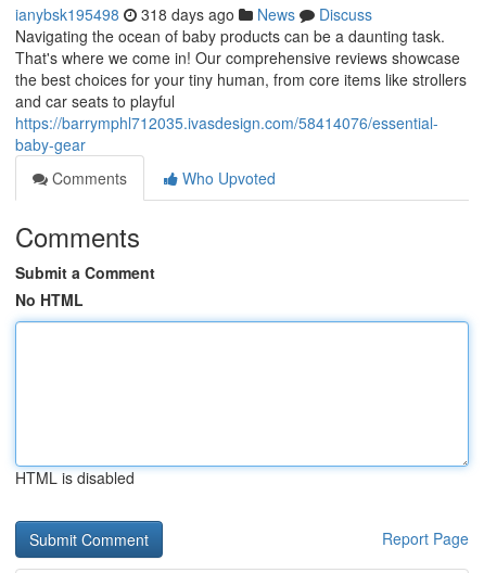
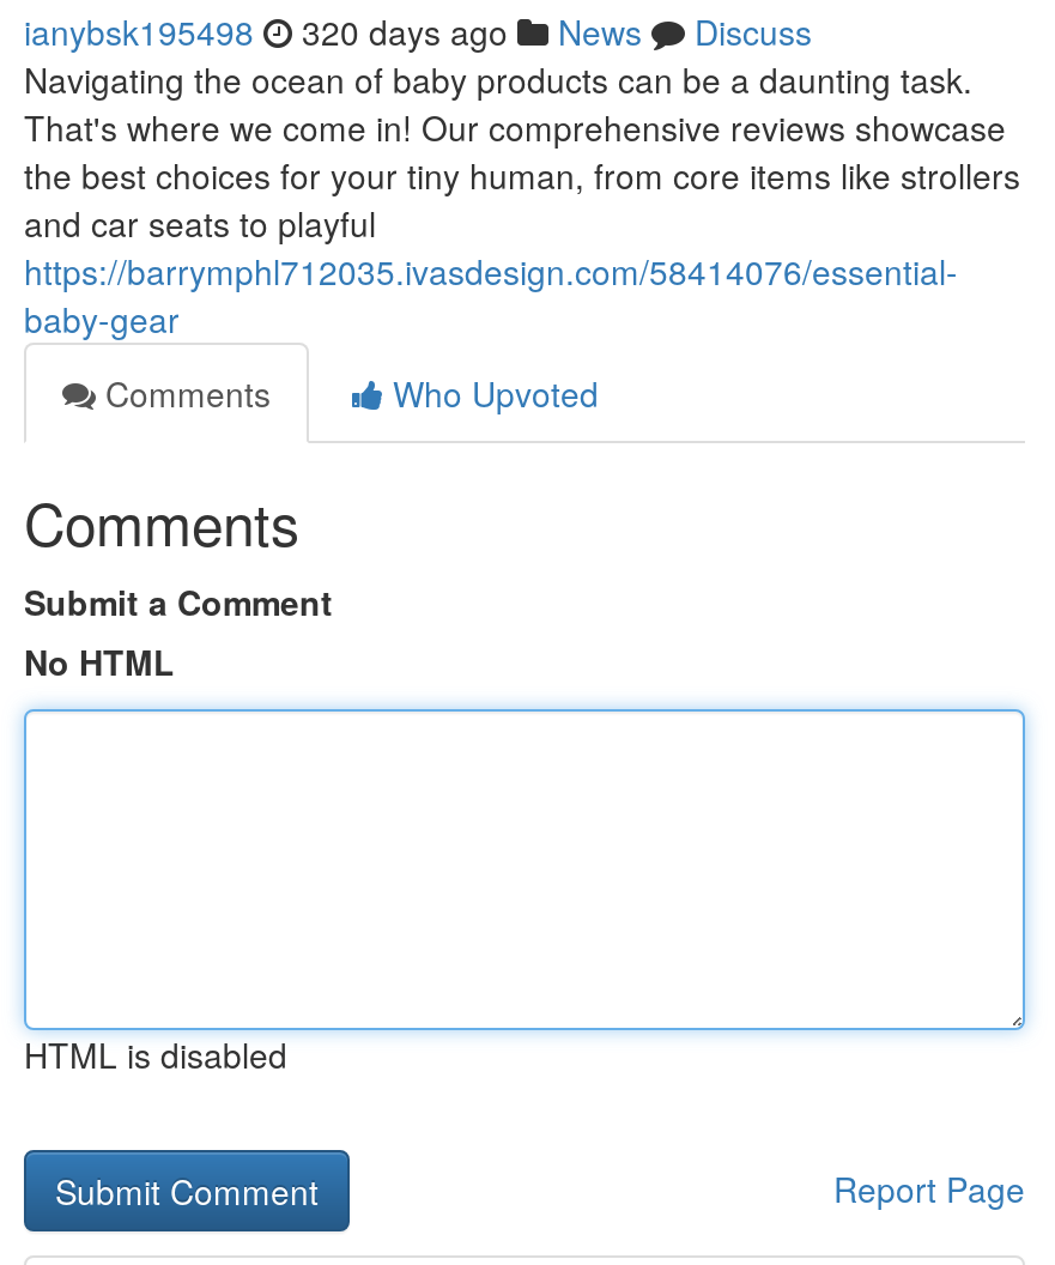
- ianybsk195498 318 days ago News Discuss
+ ianybsk195498 320 days ago News Discuss
